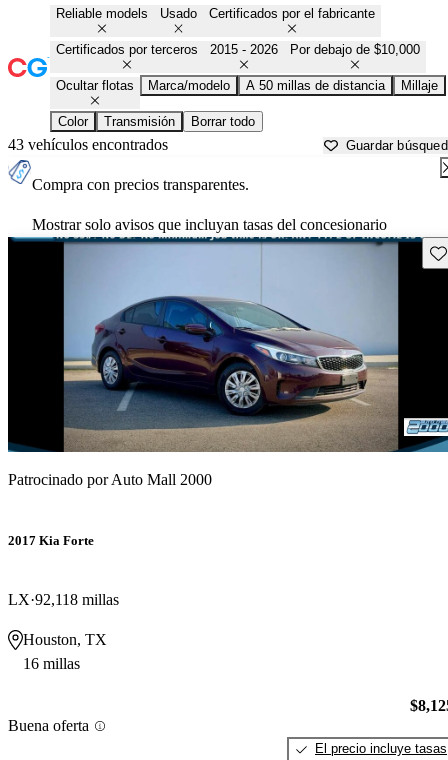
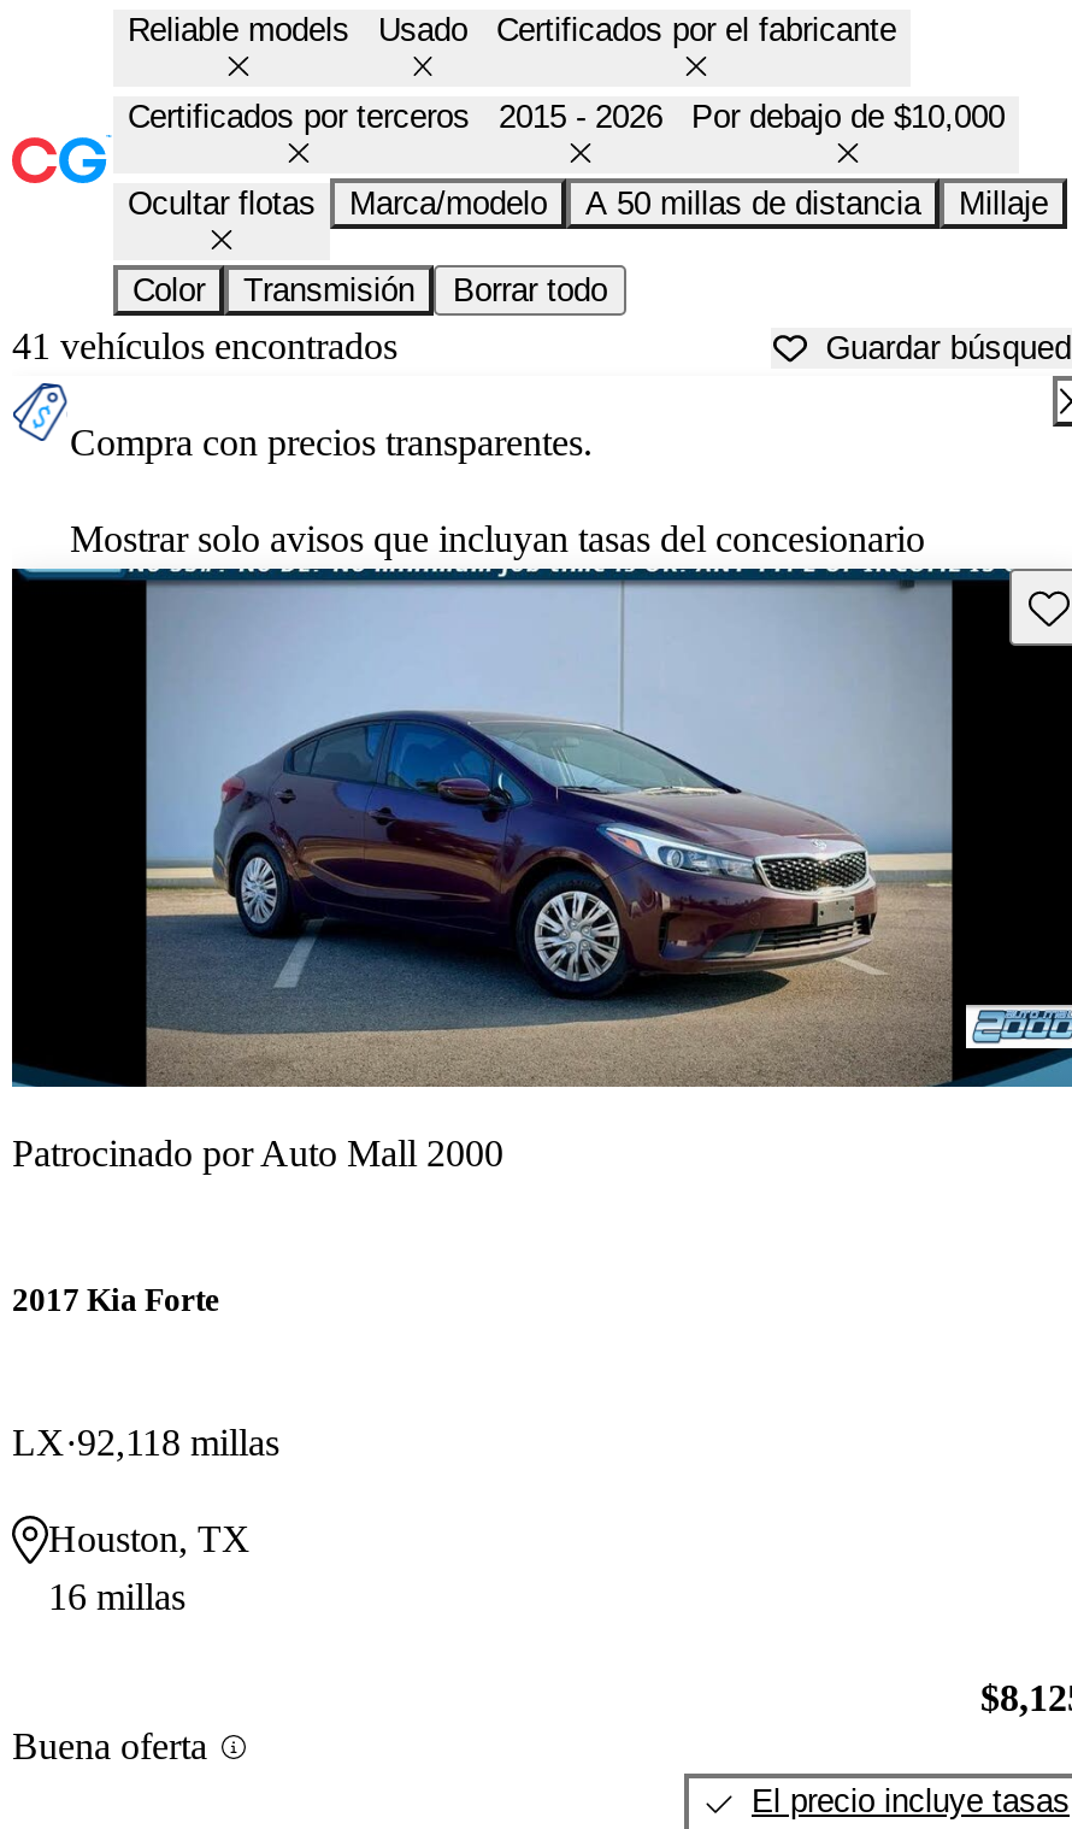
- 43 vehículos encontrados
+ 41 vehículos encontrados
